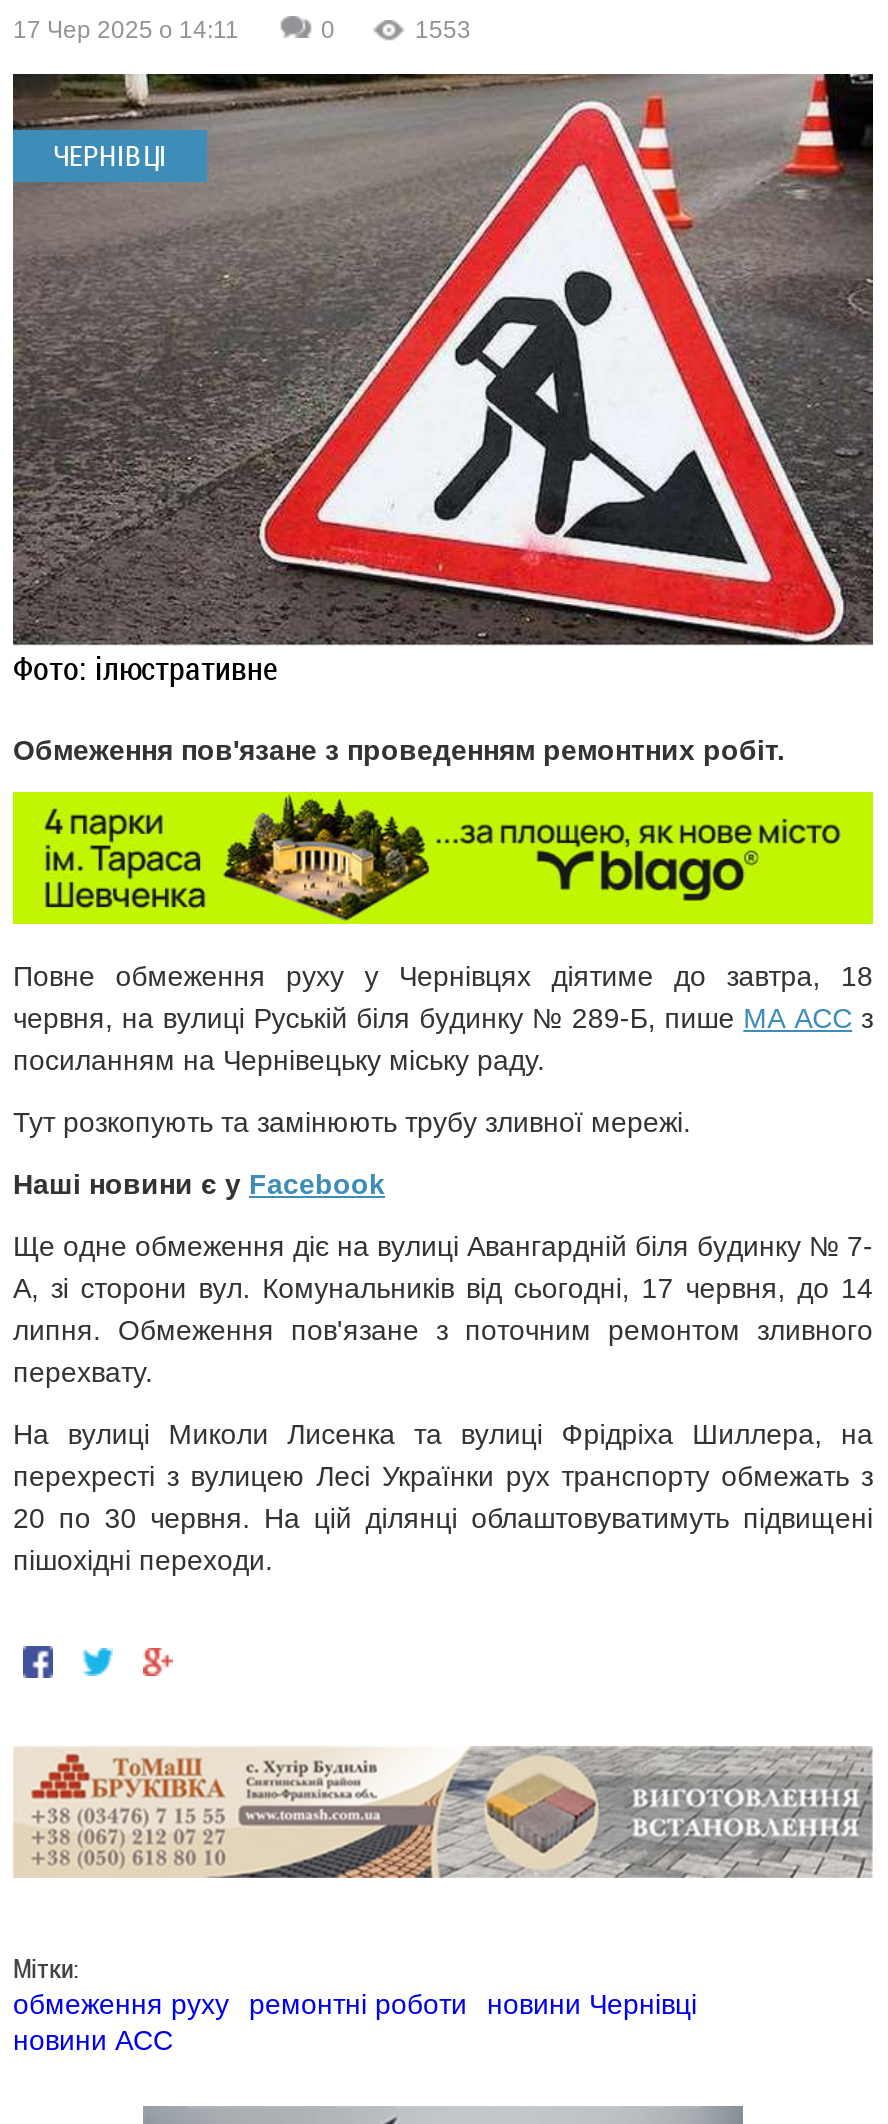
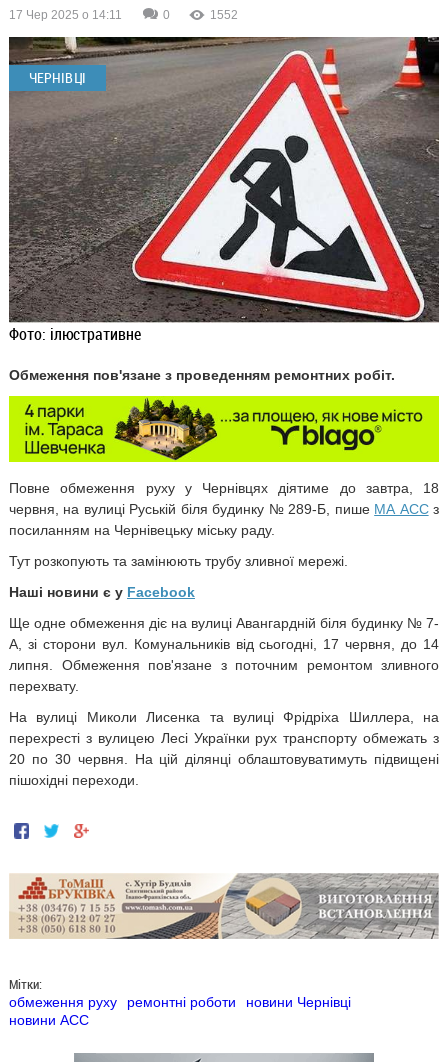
- 1553
+ 1552
